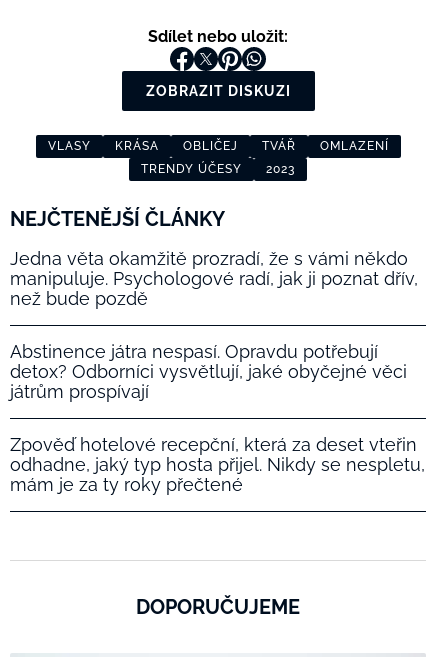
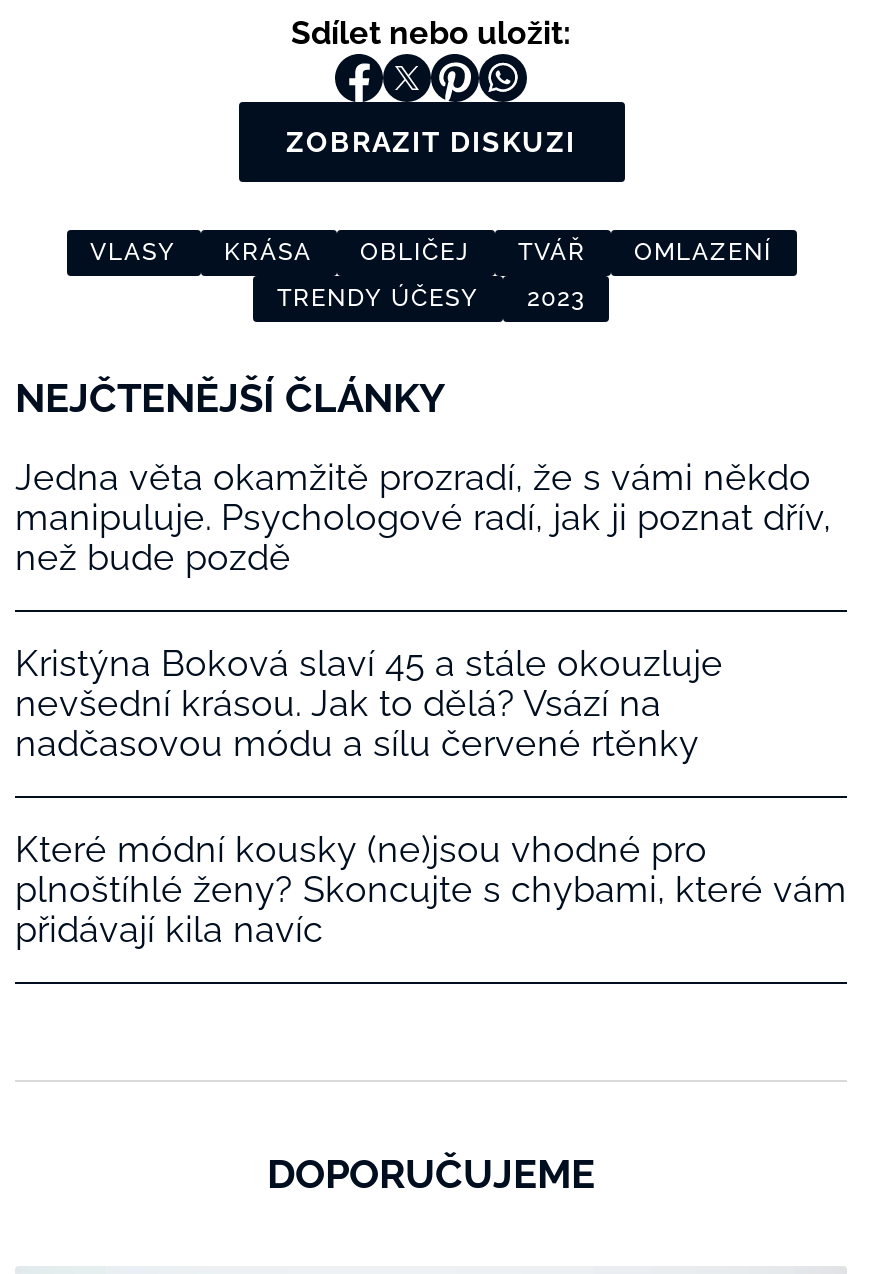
- Abstinence játra nespasí. Opravdu potřebují
- detox? Odborníci vysvětlují, jaké obyčejné věci
- játrům prospívají
+ Kristýna Boková slaví 45 a stále okouzluje
+ nevšední krásou. Jak to dělá? Vsází na
+ nadčasovou módu a sílu červené rtěnky

- Zpověď hotelové recepční, která za deset vteřin
- odhadne, jaký typ hosta přijel. Nikdy se nespletu,
- mám je za ty roky přečtené
+ Které módní kousky (ne)jsou vhodné pro
+ plnoštíhlé ženy? Skoncujte s chybami, které vám
+ přidávají kila navíc
